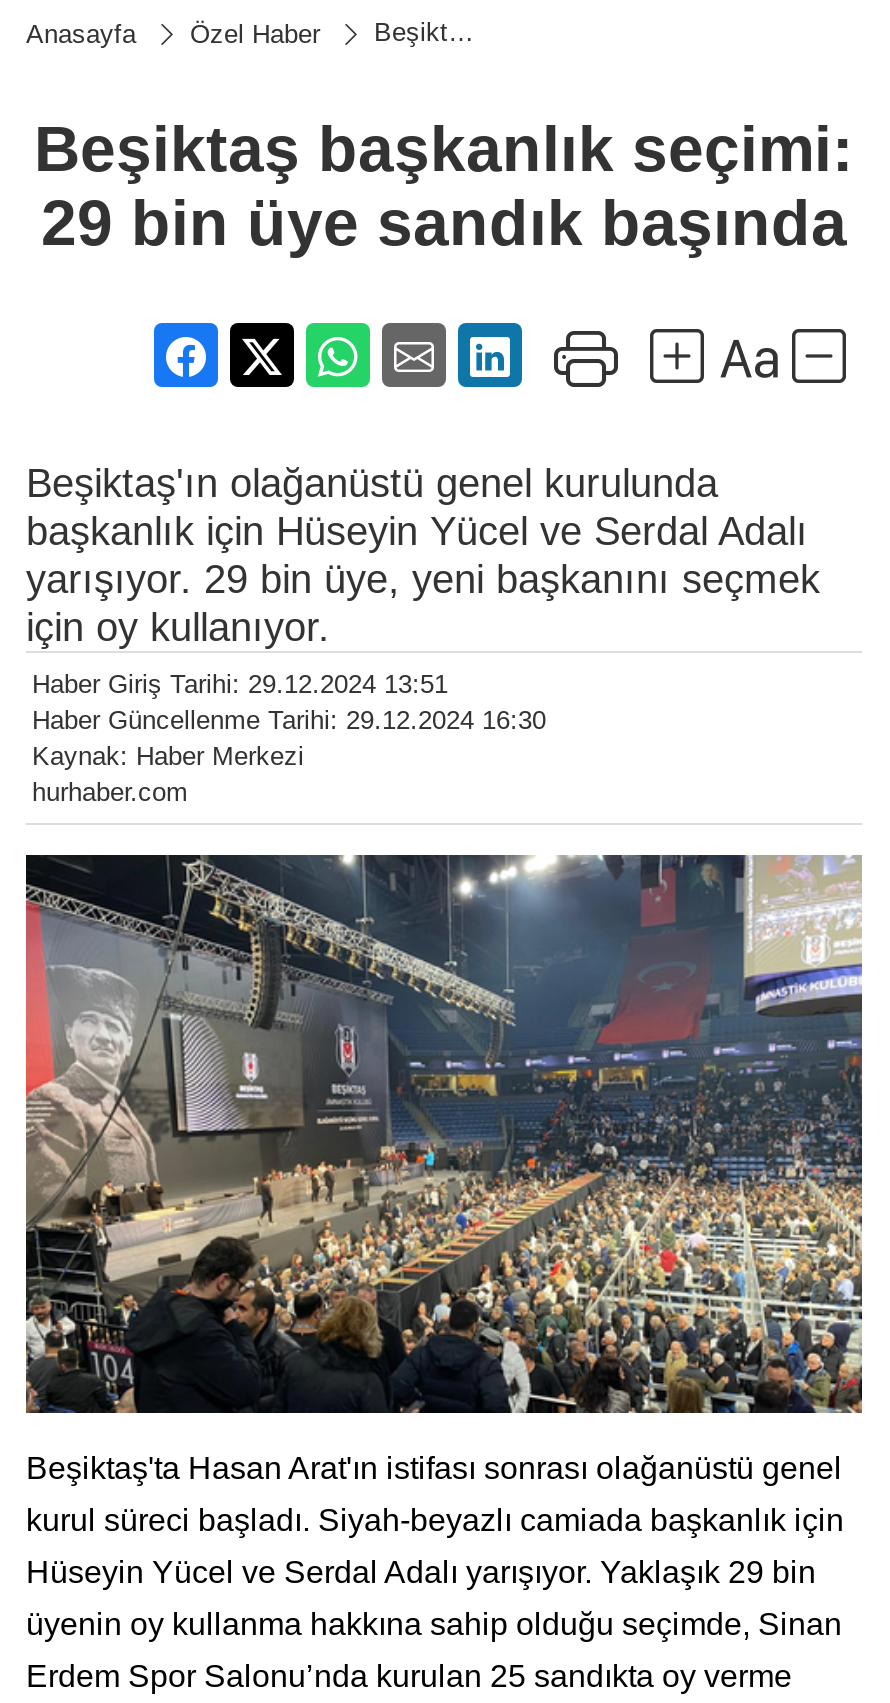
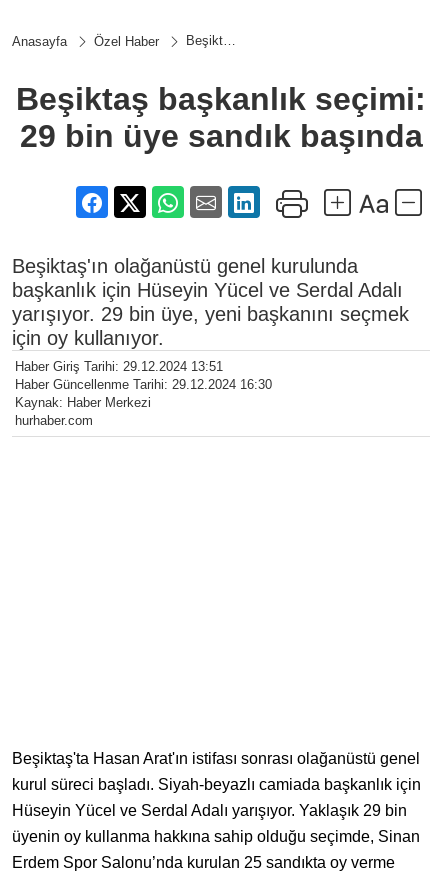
- [image]
